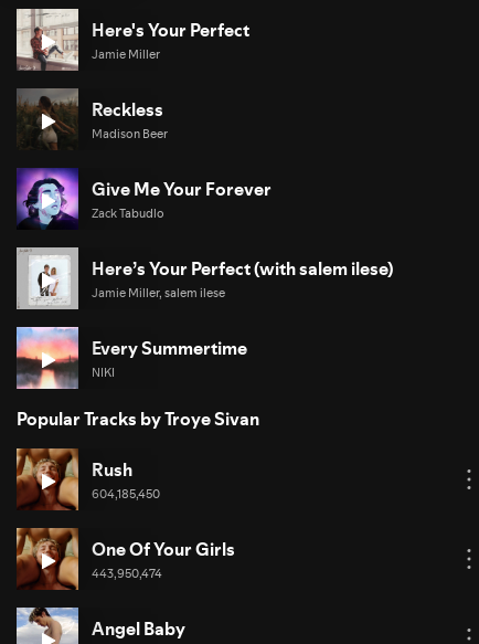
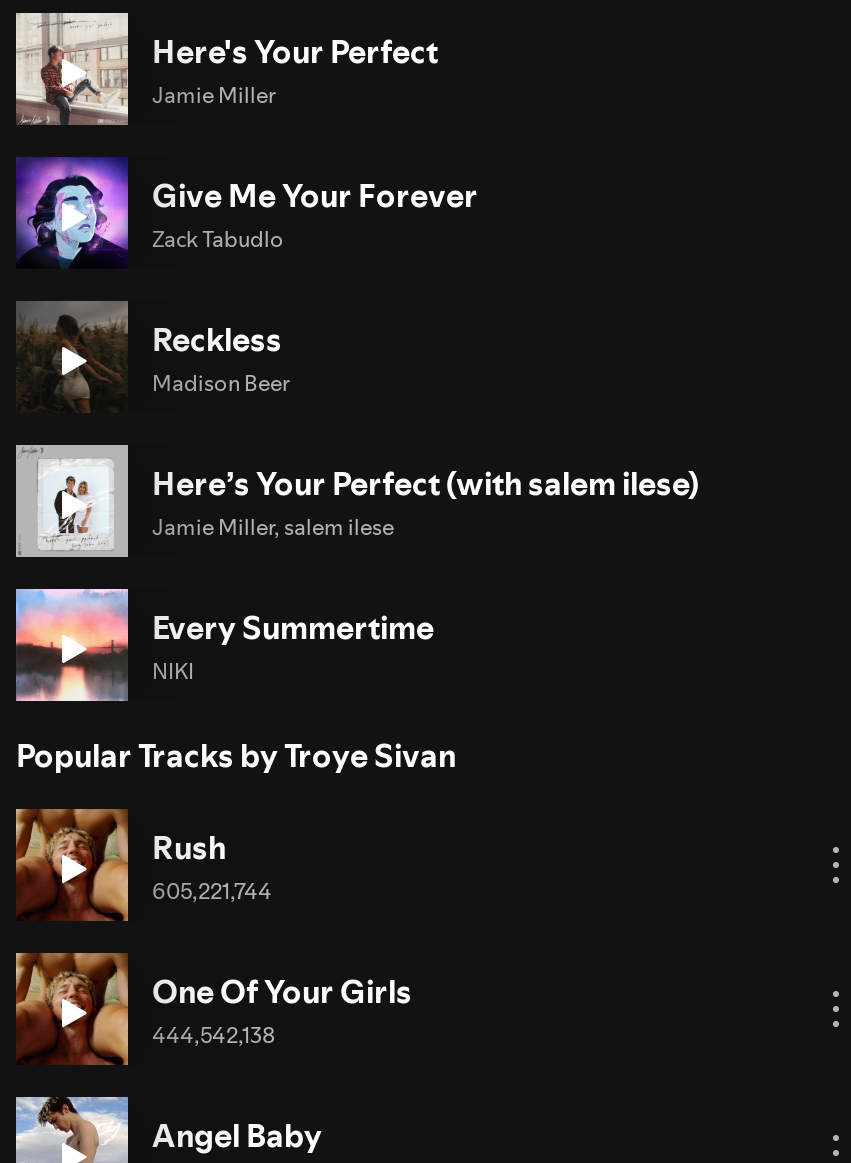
moved down: [image] | Reckless | Madison Beer

moved up: [image] | Give Me Your Forever | Zack Tabudlo

- 604,185,450
+ 605,221,744

- 443,950,474
+ 444,542,138
